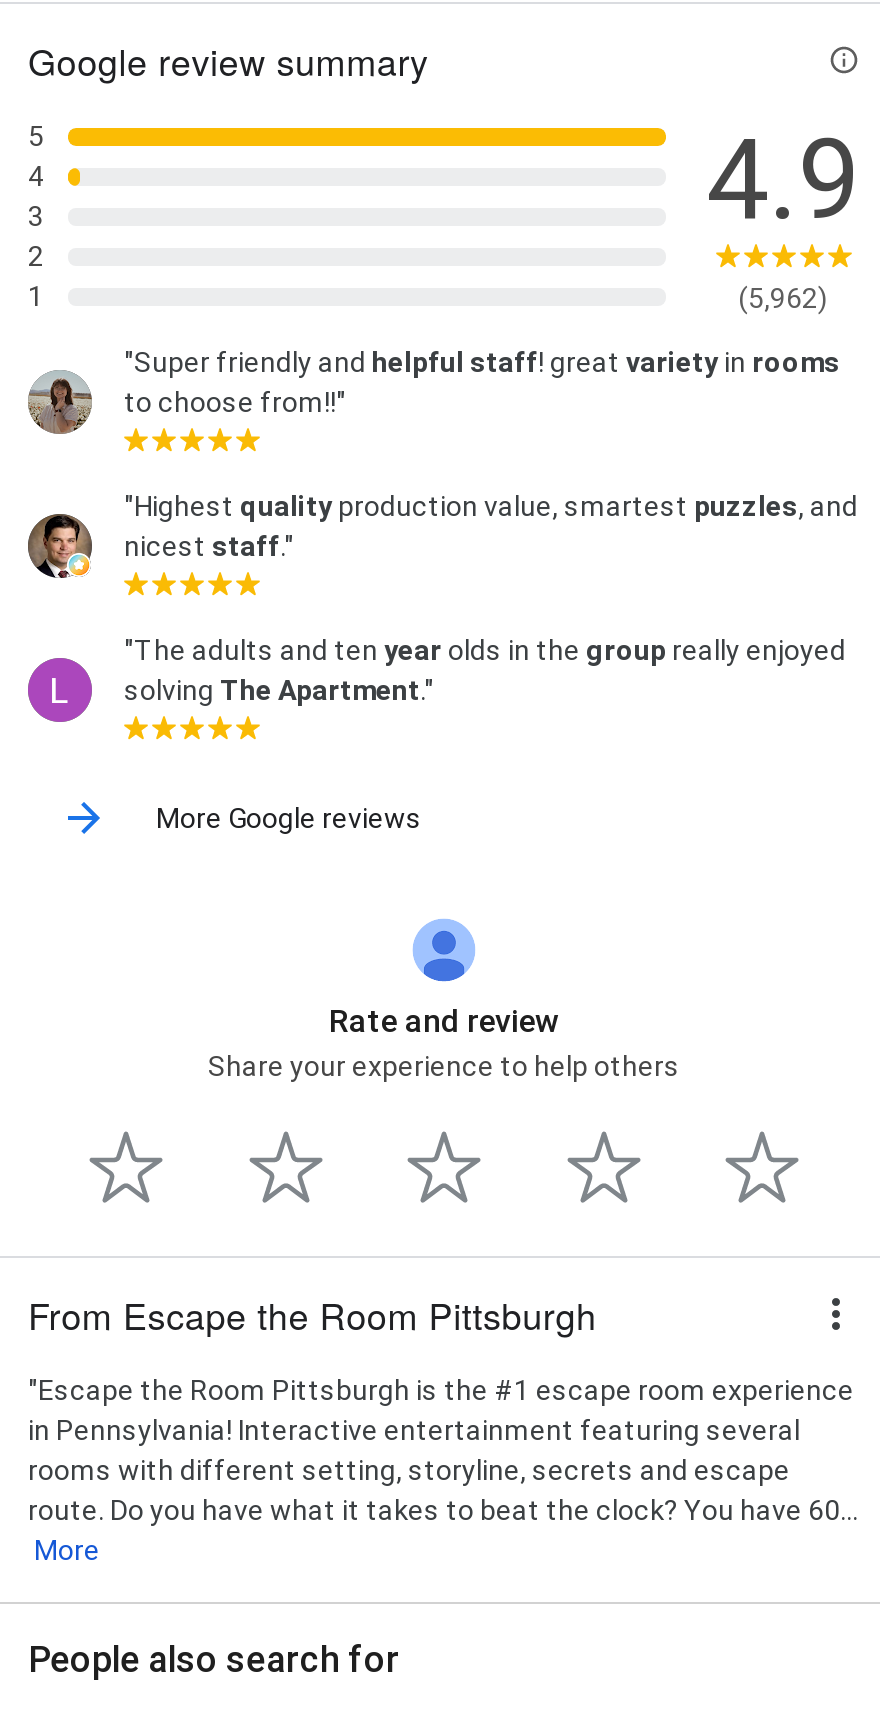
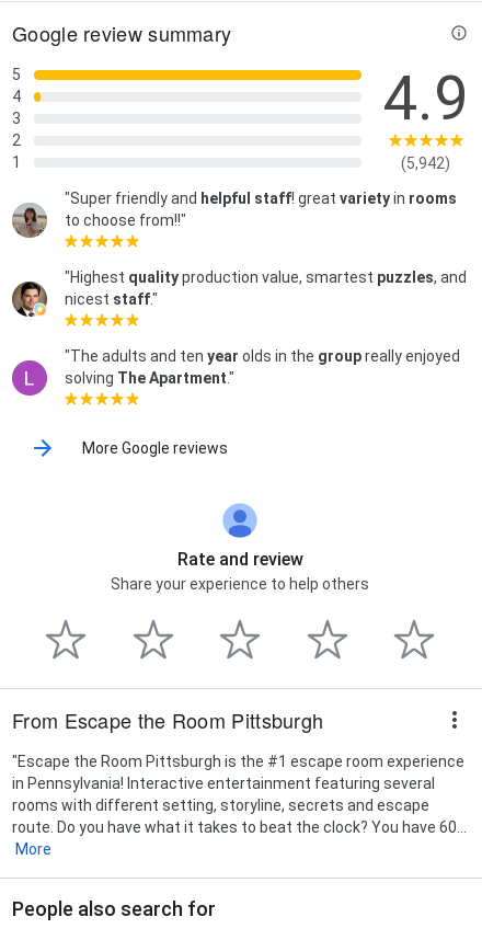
- (5,962)
+ (5,942)
